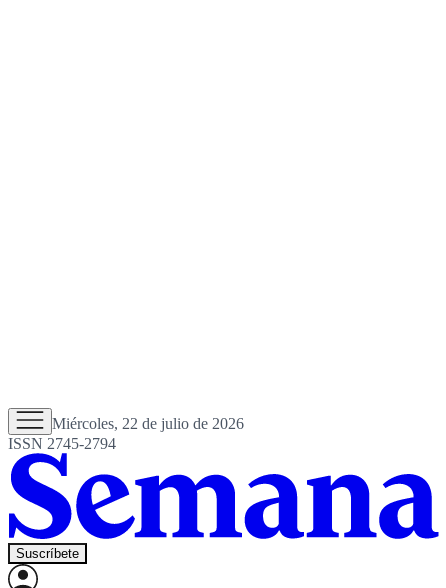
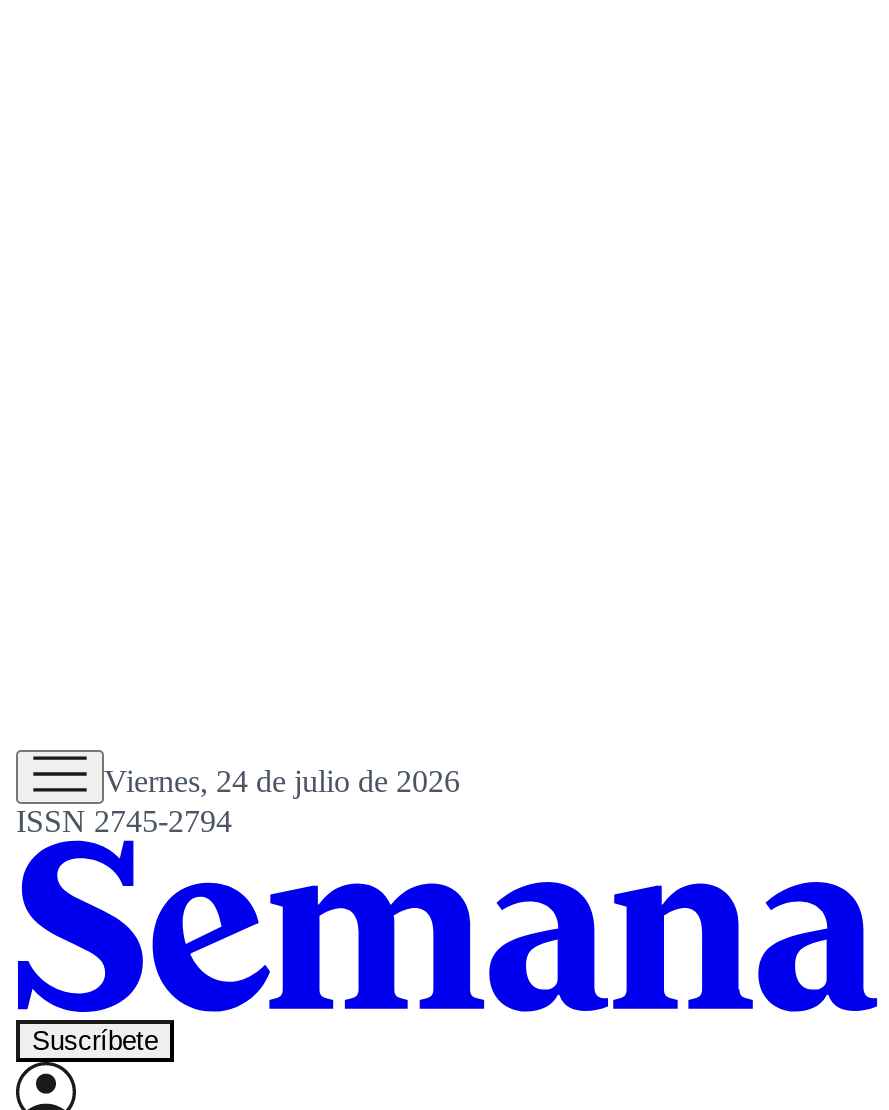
- Miércoles, 22 de julio de 2026
+ Viernes, 24 de julio de 2026
